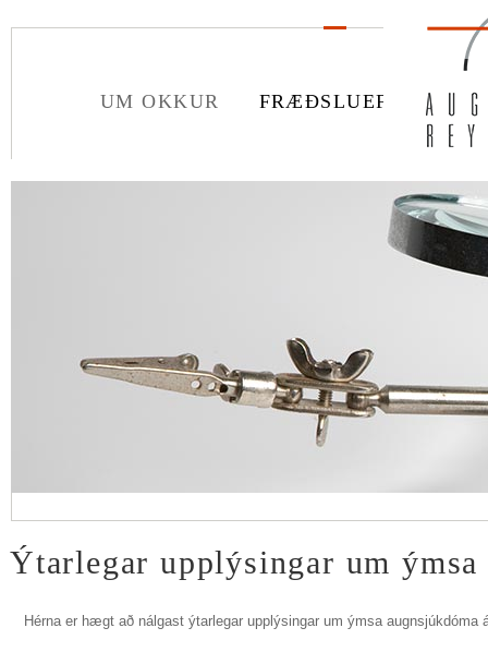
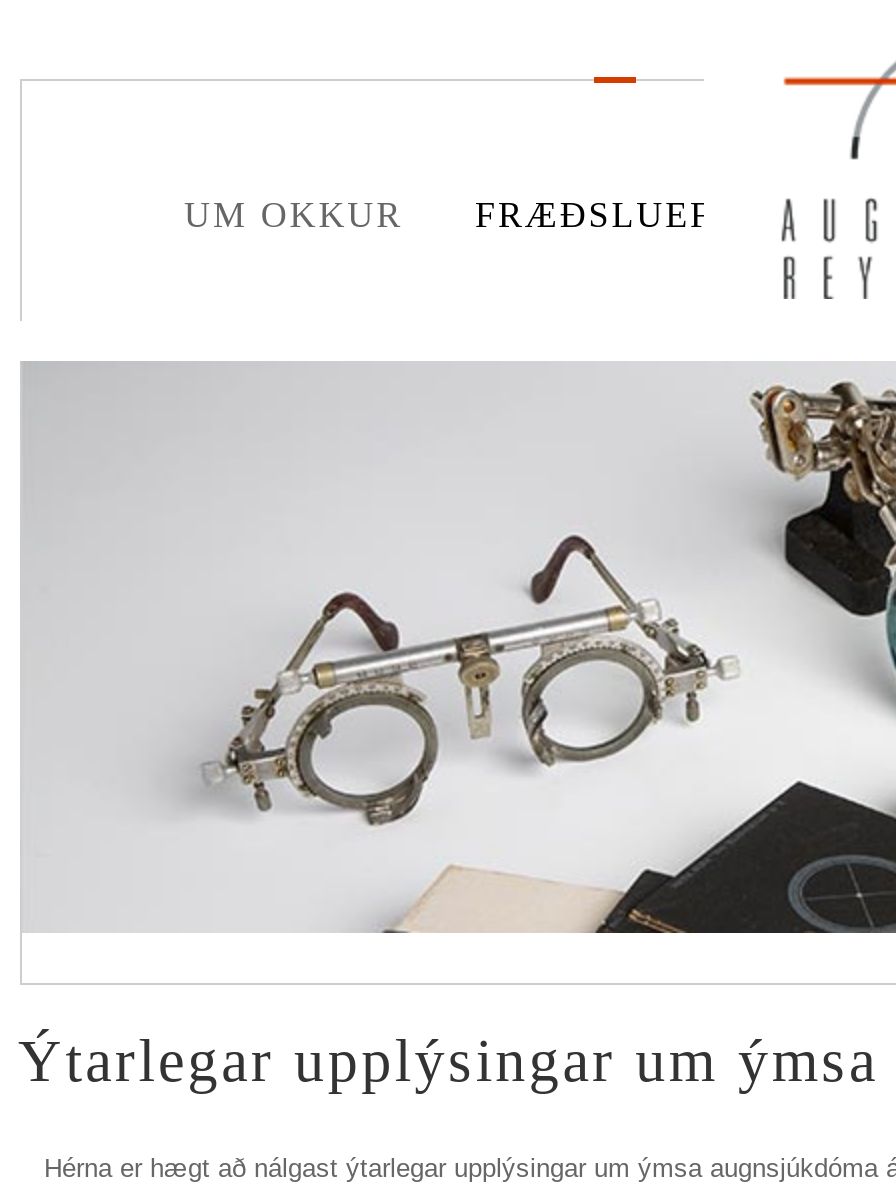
- [image]
+ [image]
